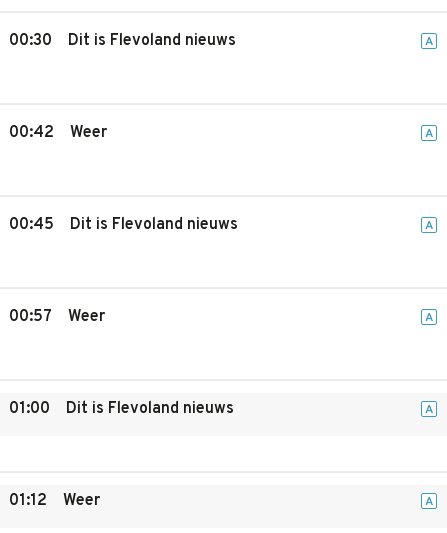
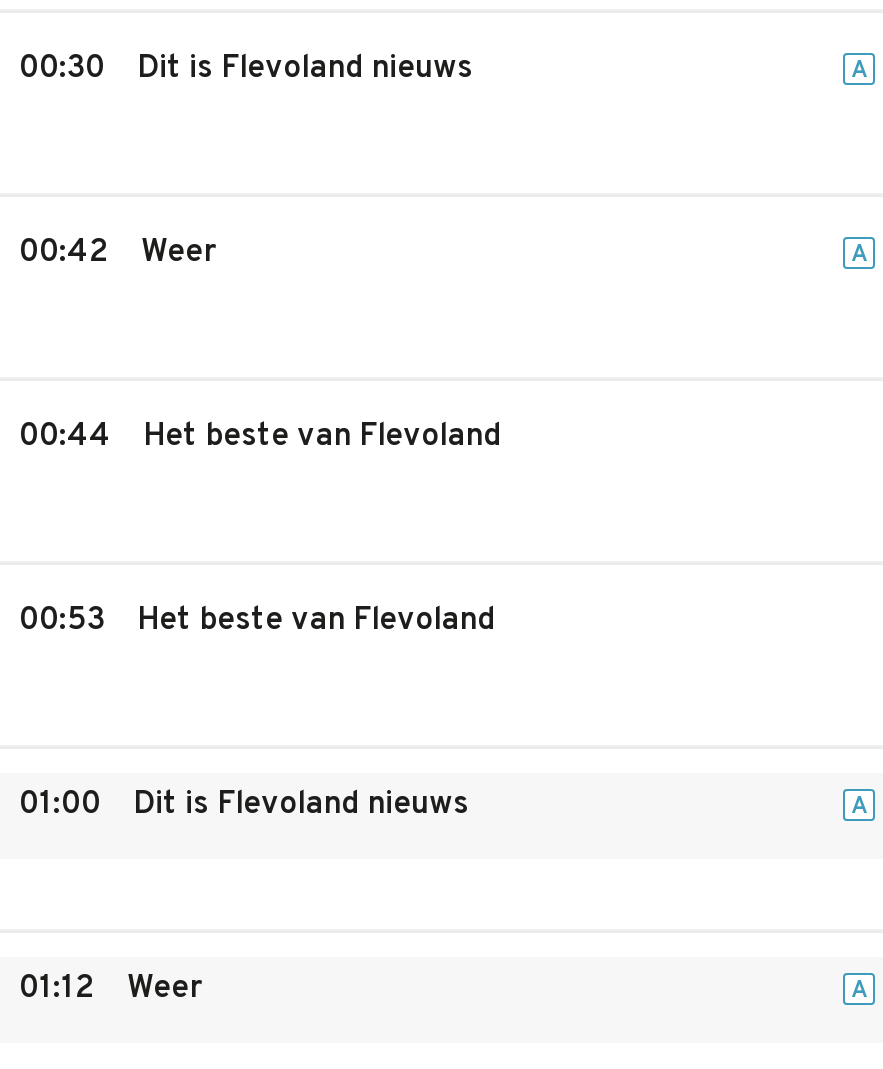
- 00:45
- Dit is Flevoland nieuws
- A
+ 00:44
+ Het beste van Flevoland

- 00:57
- Weer
- A
+ 00:53
+ Het beste van Flevoland
